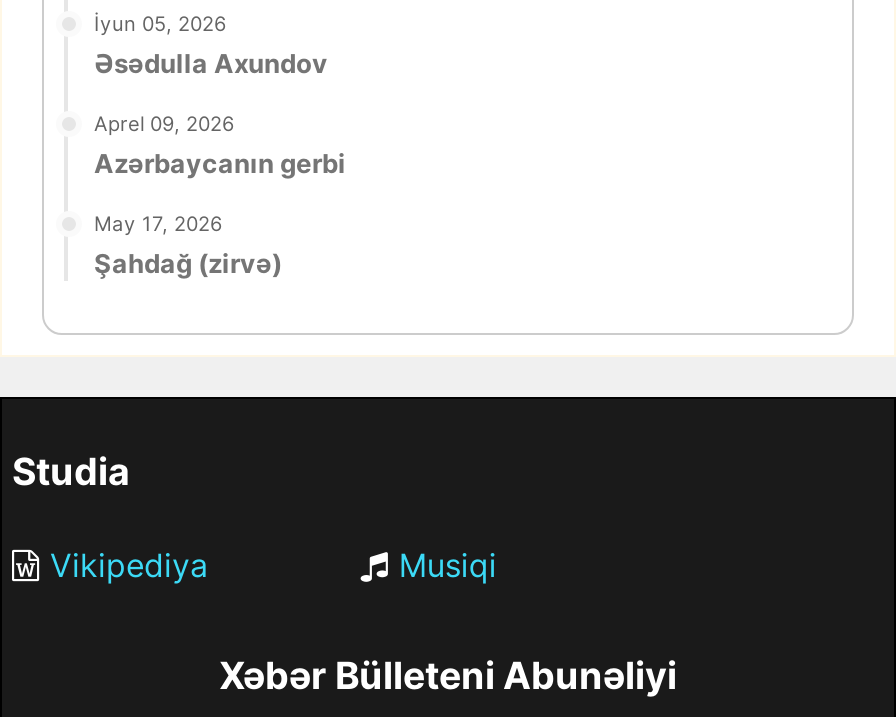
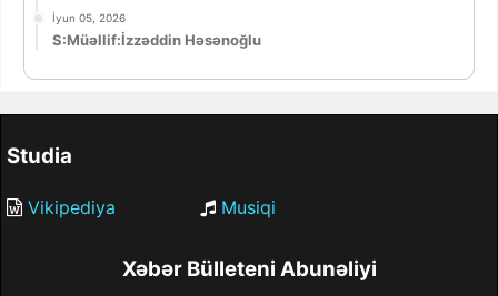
- Əsədulla Axundov
- Aprel 09, 2026
- Azərbaycanın gerbi
- May 17, 2026
- Şahdağ (zirvə)
+ S:Müəllif:İzzəddin Həsənoğlu
